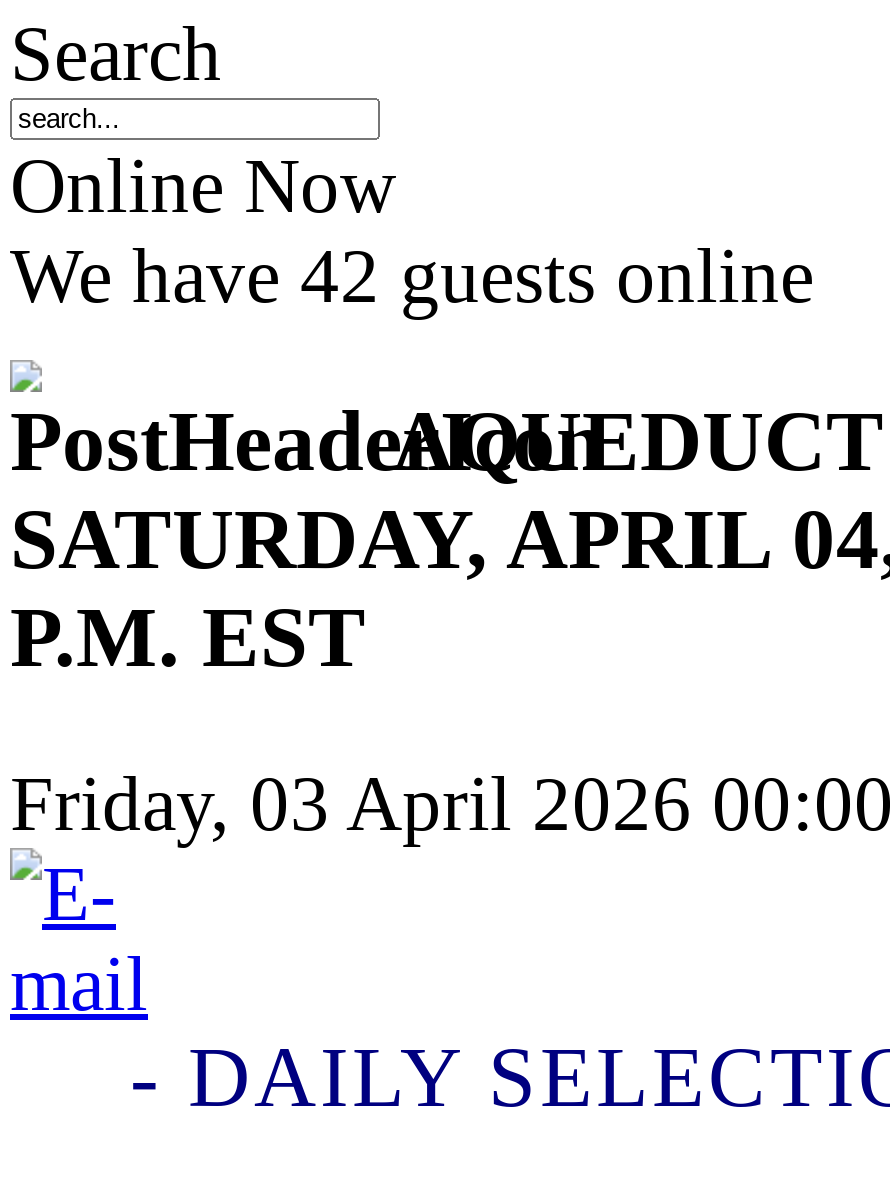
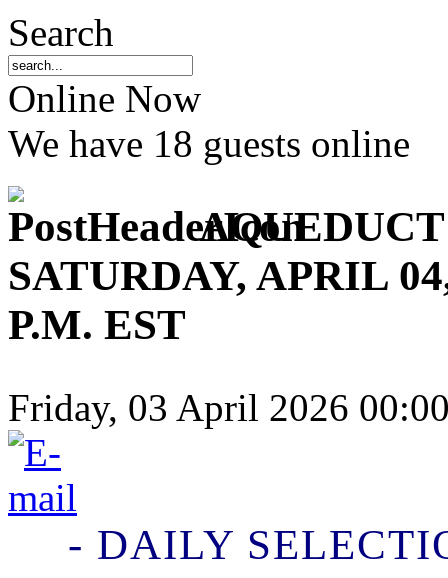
- We have 42 guests online
+ We have 18 guests online
